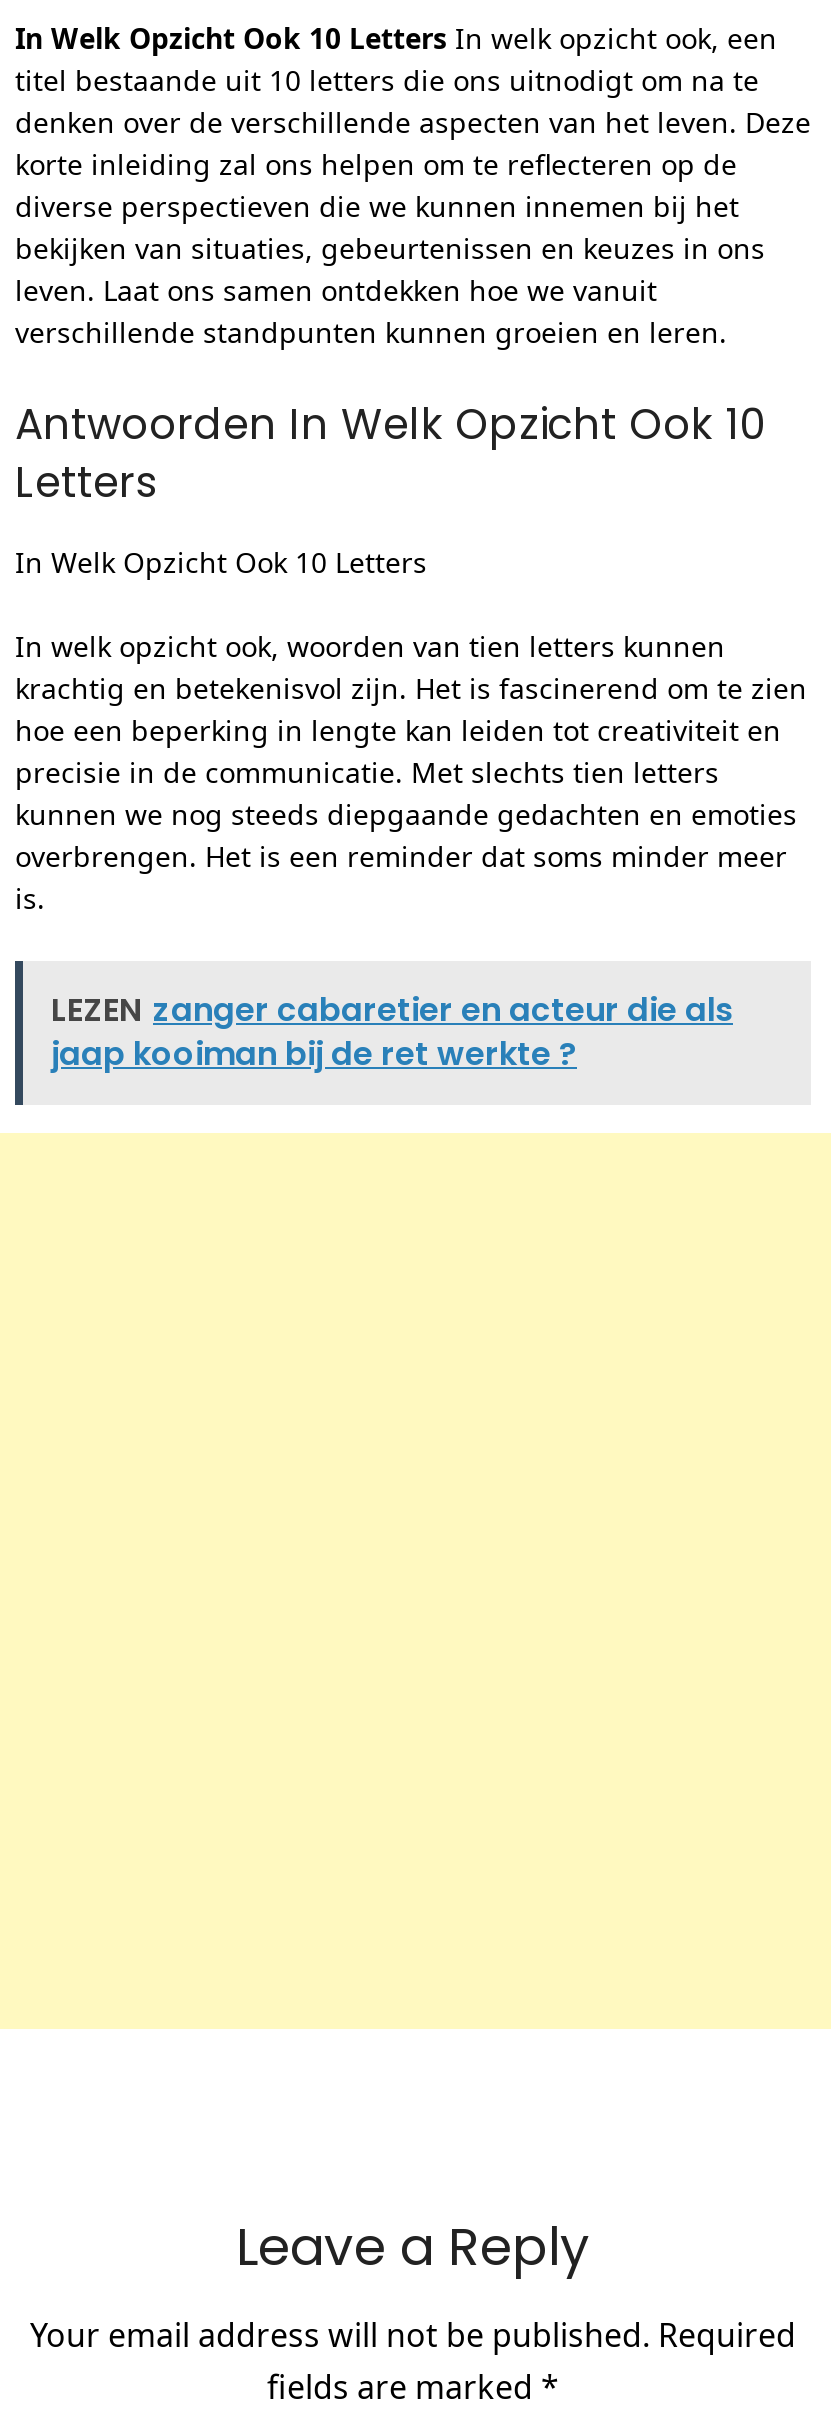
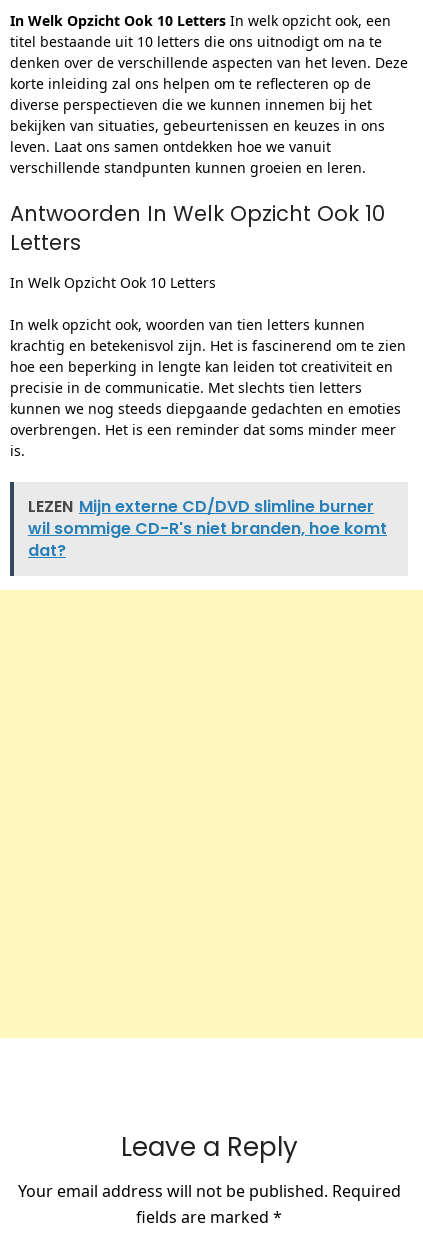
- LEZEN zanger cabaretier en acteur die als
- jaap kooiman bij de ret werkte ?
+ LEZEN Mijn externe CD/DVD slimline burner
+ wil sommige CD-R's niet branden, hoe komt
+ dat?
